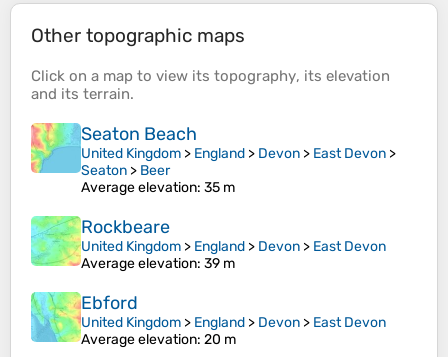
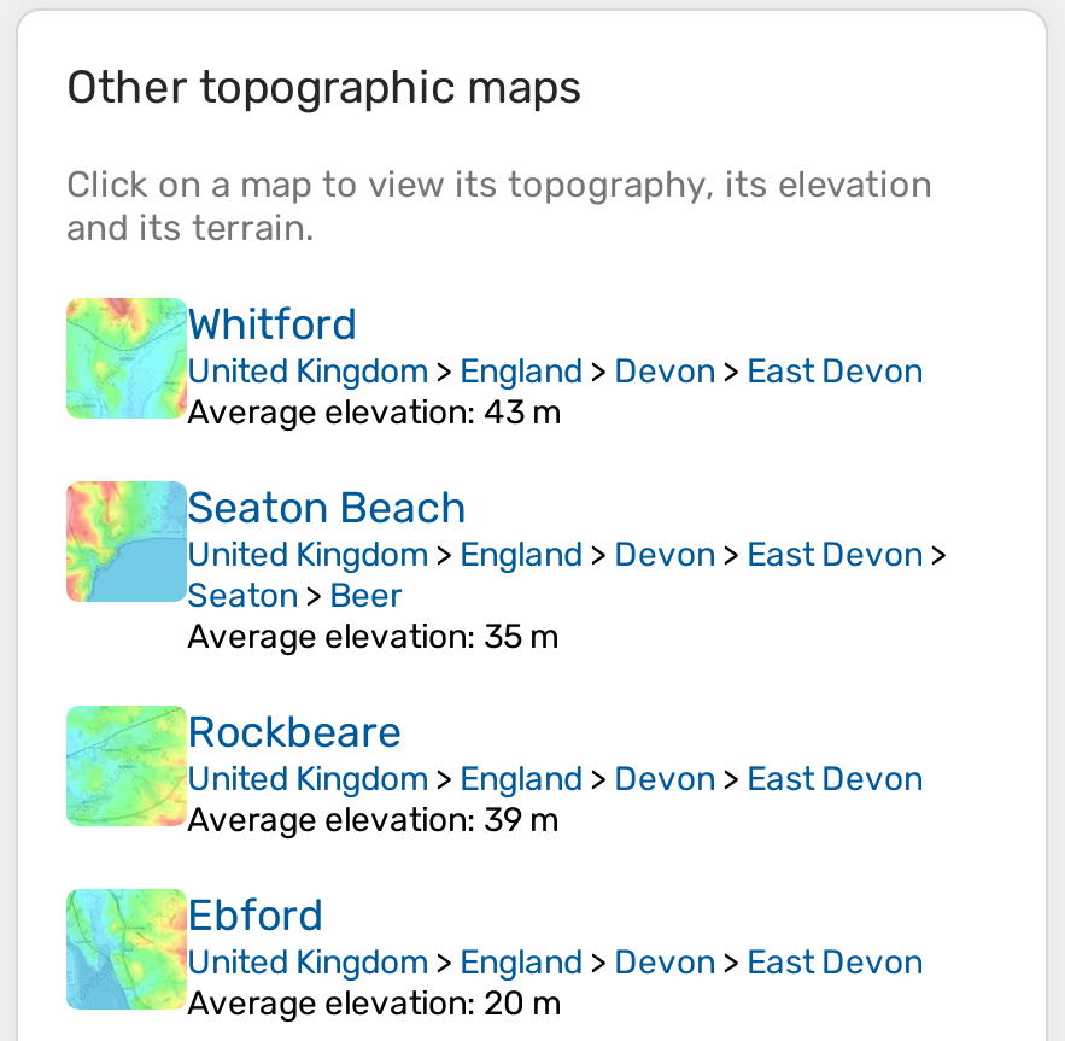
+ [image]
+ Whitford
+ United Kingdom > England > Devon > East Devon
+ Average elevation: 43 m
